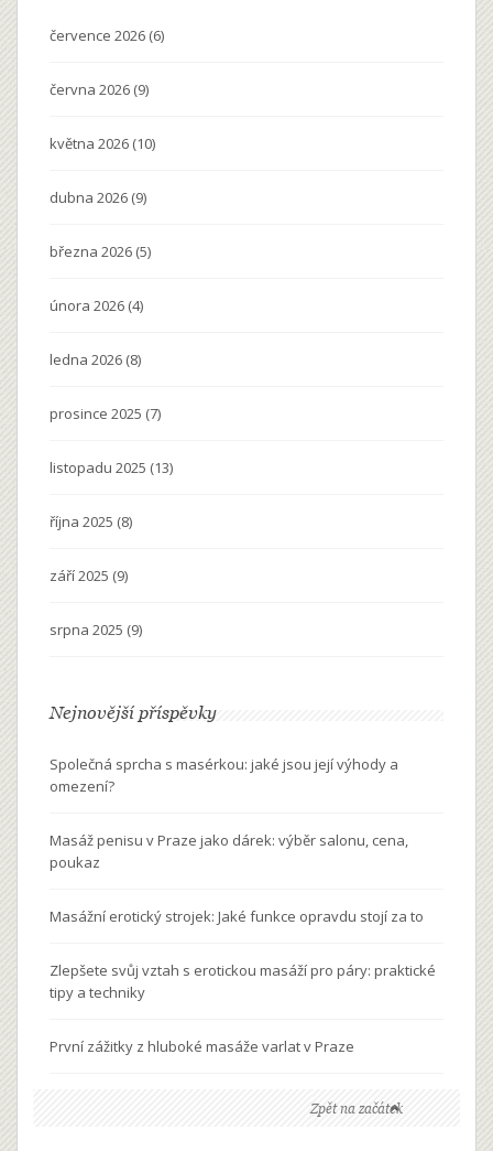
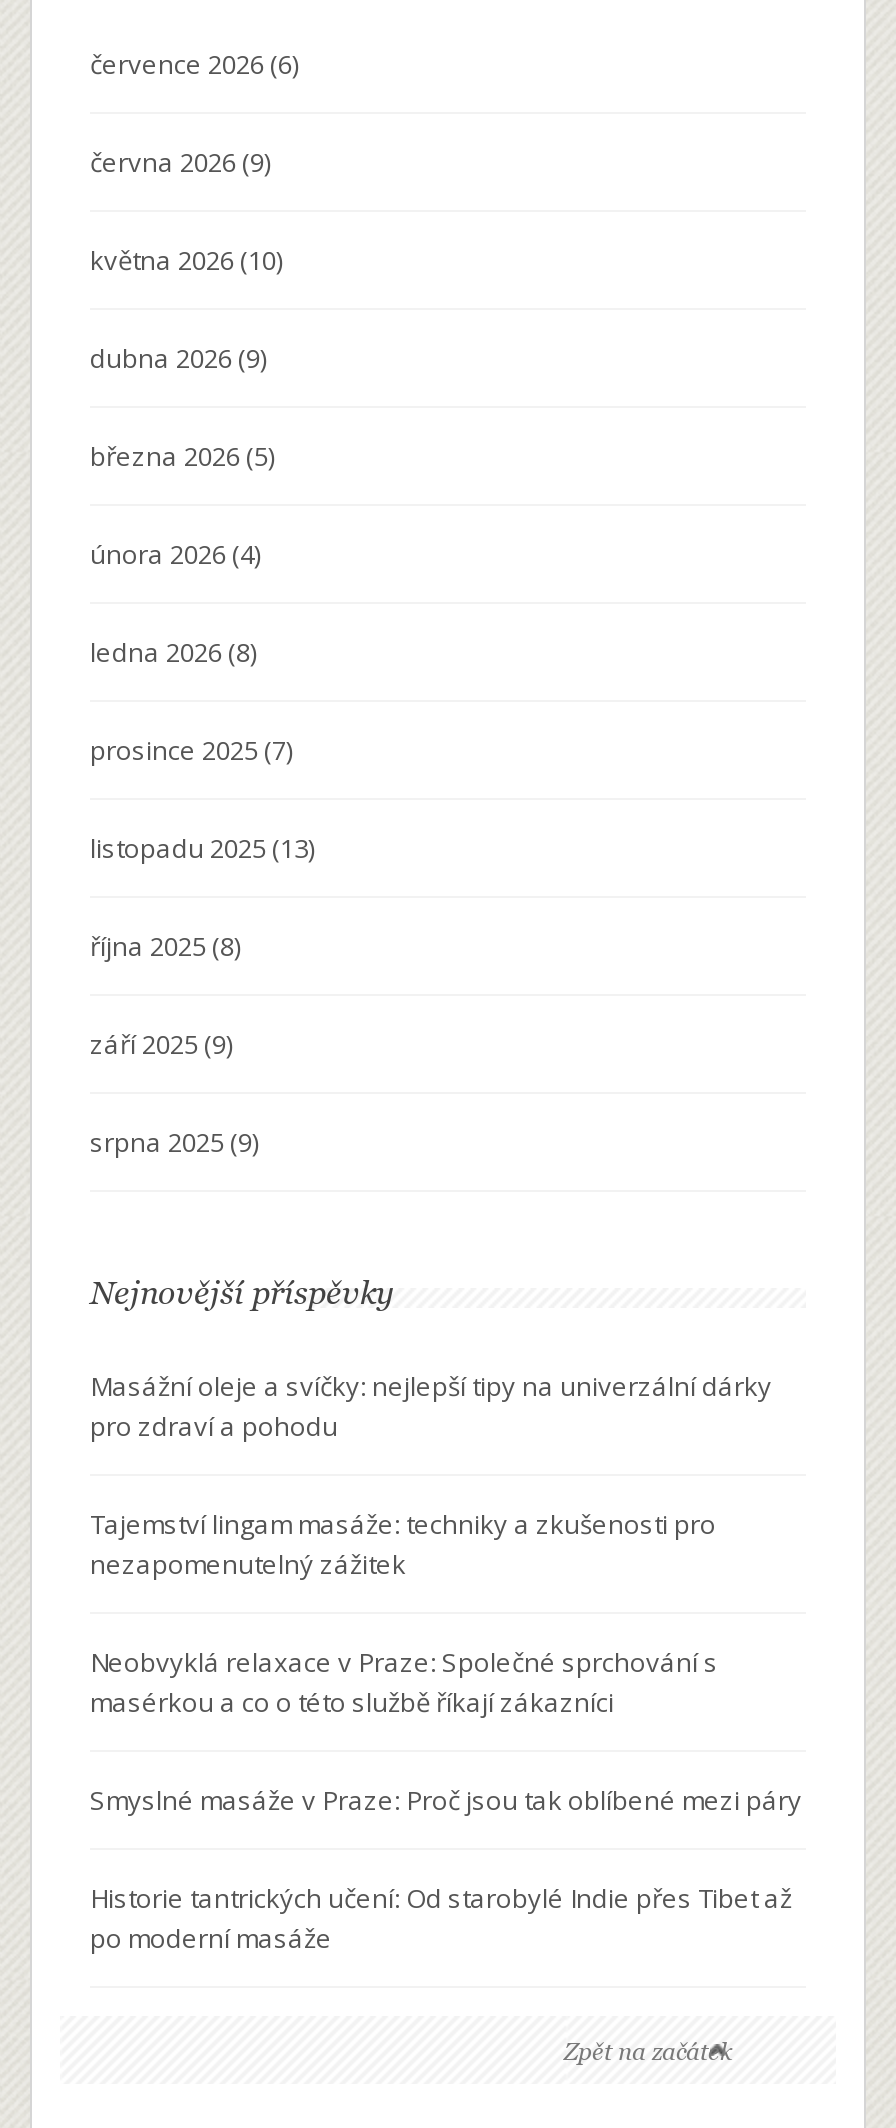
- Společná sprcha s masérkou: jaké jsou její výhody a
- omezení?
+ Masážní oleje a svíčky: nejlepší tipy na univerzální dárky
+ pro zdraví a pohodu

- Masáž penisu v Praze jako dárek: výběr salonu, cena,
- poukaz
+ Tajemství lingam masáže: techniky a zkušenosti pro
+ nezapomenutelný zážitek

- Masážní erotický strojek: Jaké funkce opravdu stojí za to
+ Neobvyklá relaxace v Praze: Společné sprchování s
+ masérkou a co o této službě říkají zákazníci

- Zlepšete svůj vztah s erotickou masáží pro páry: praktické
- tipy a techniky
+ Smyslné masáže v Praze: Proč jsou tak oblíbené mezi páry

- První zážitky z hluboké masáže varlat v Praze
+ Historie tantrických učení: Od starobylé Indie přes Tibet až
+ po moderní masáže
